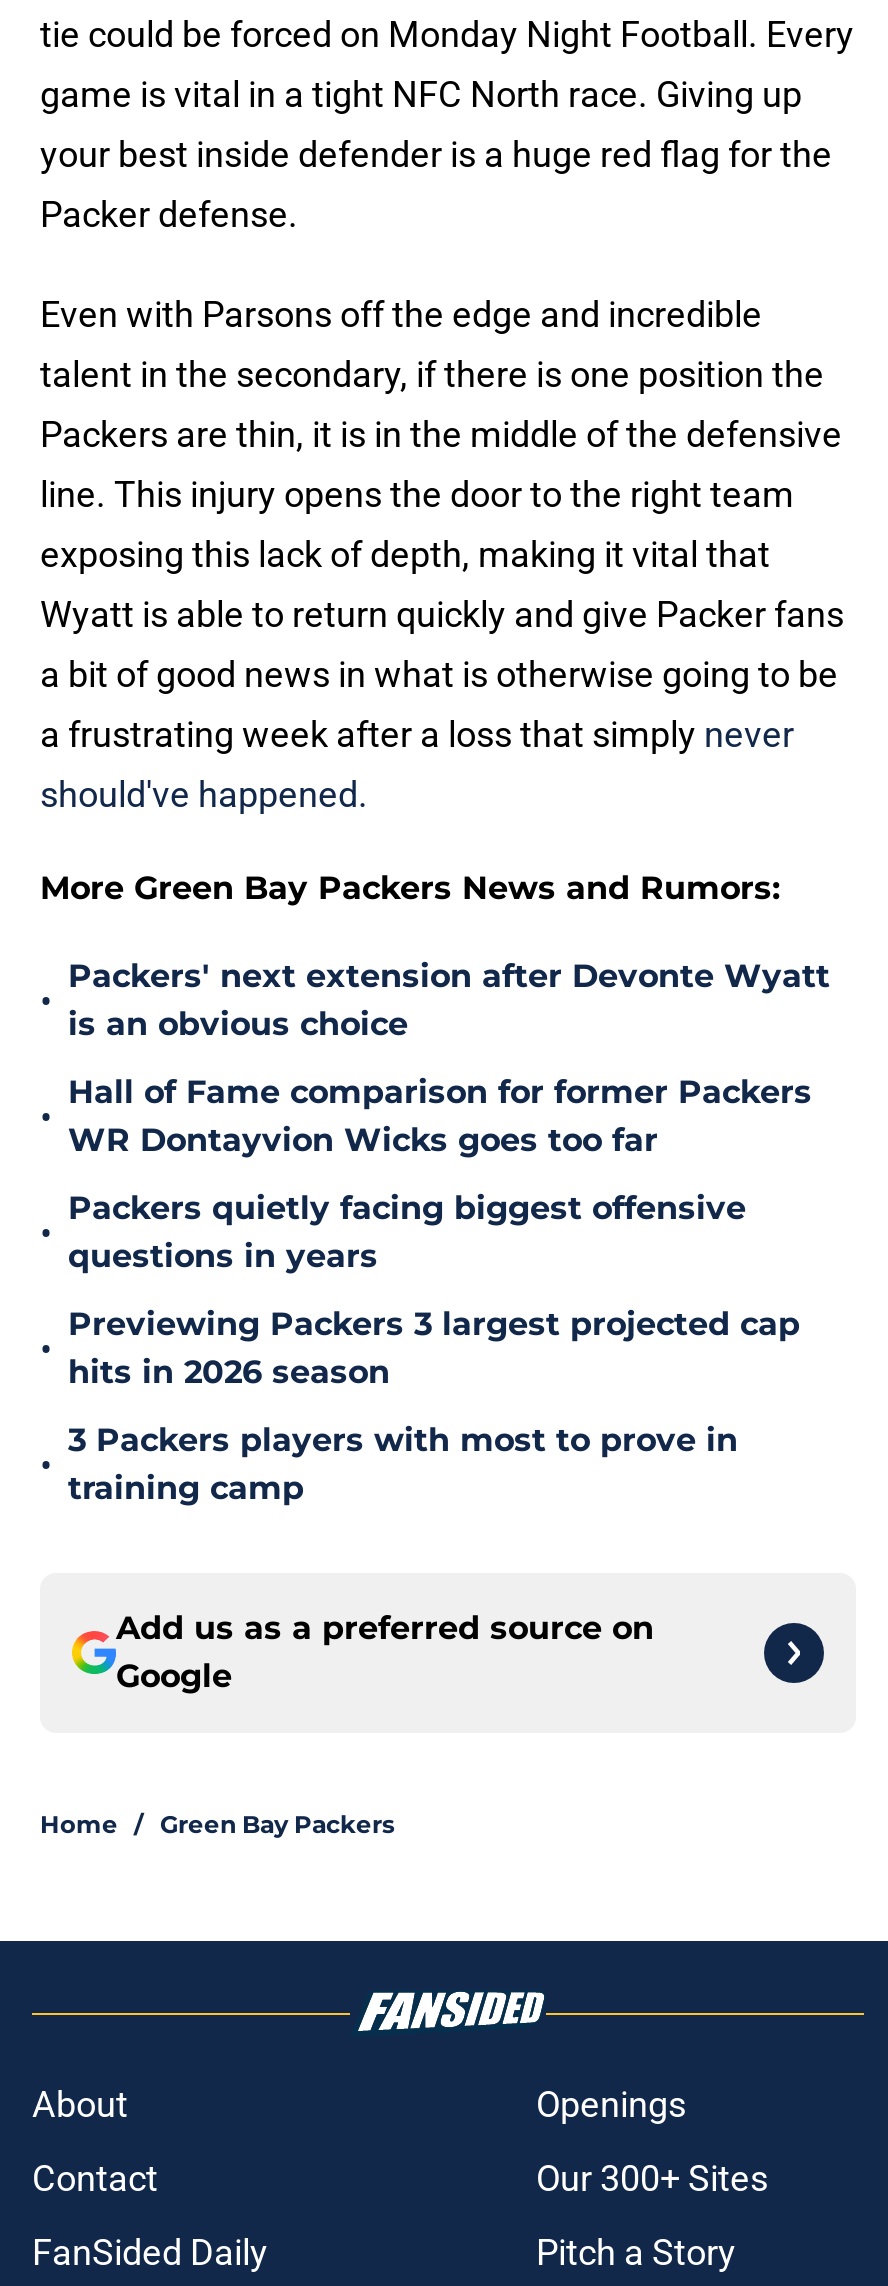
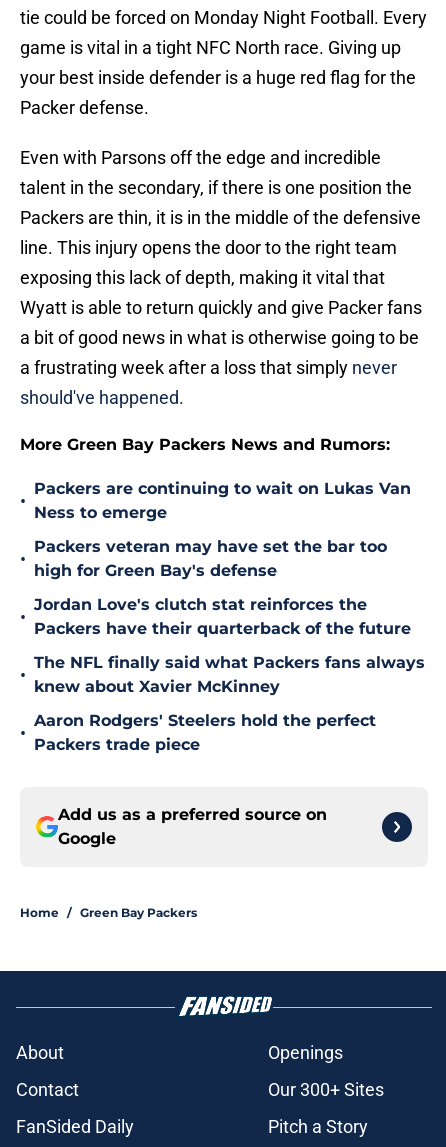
- Packers' next extension after Devonte Wyatt
- is an obvious choice
+ Packers are continuing to wait on Lukas Van
+ Ness to emerge

- Hall of Fame comparison for former Packers
- WR Dontayvion Wicks goes too far
+ Packers veteran may have set the bar too
+ high for Green Bay's defense

- Packers quietly facing biggest offensive
- questions in years
+ Jordan Love's clutch stat reinforces the
+ Packers have their quarterback of the future

- Previewing Packers 3 largest projected cap
- hits in 2026 season
+ The NFL finally said what Packers fans always
+ knew about Xavier McKinney

- 3 Packers players with most to prove in
- training camp
+ Aaron Rodgers' Steelers hold the perfect
+ Packers trade piece
